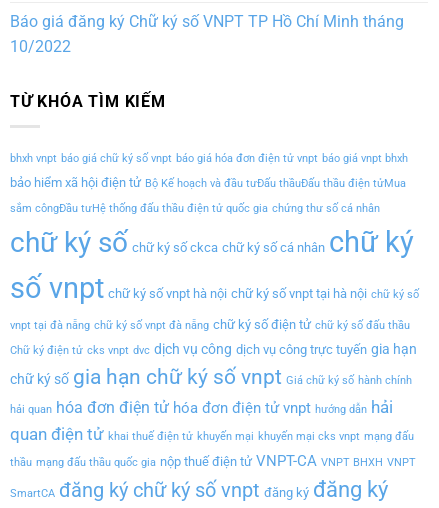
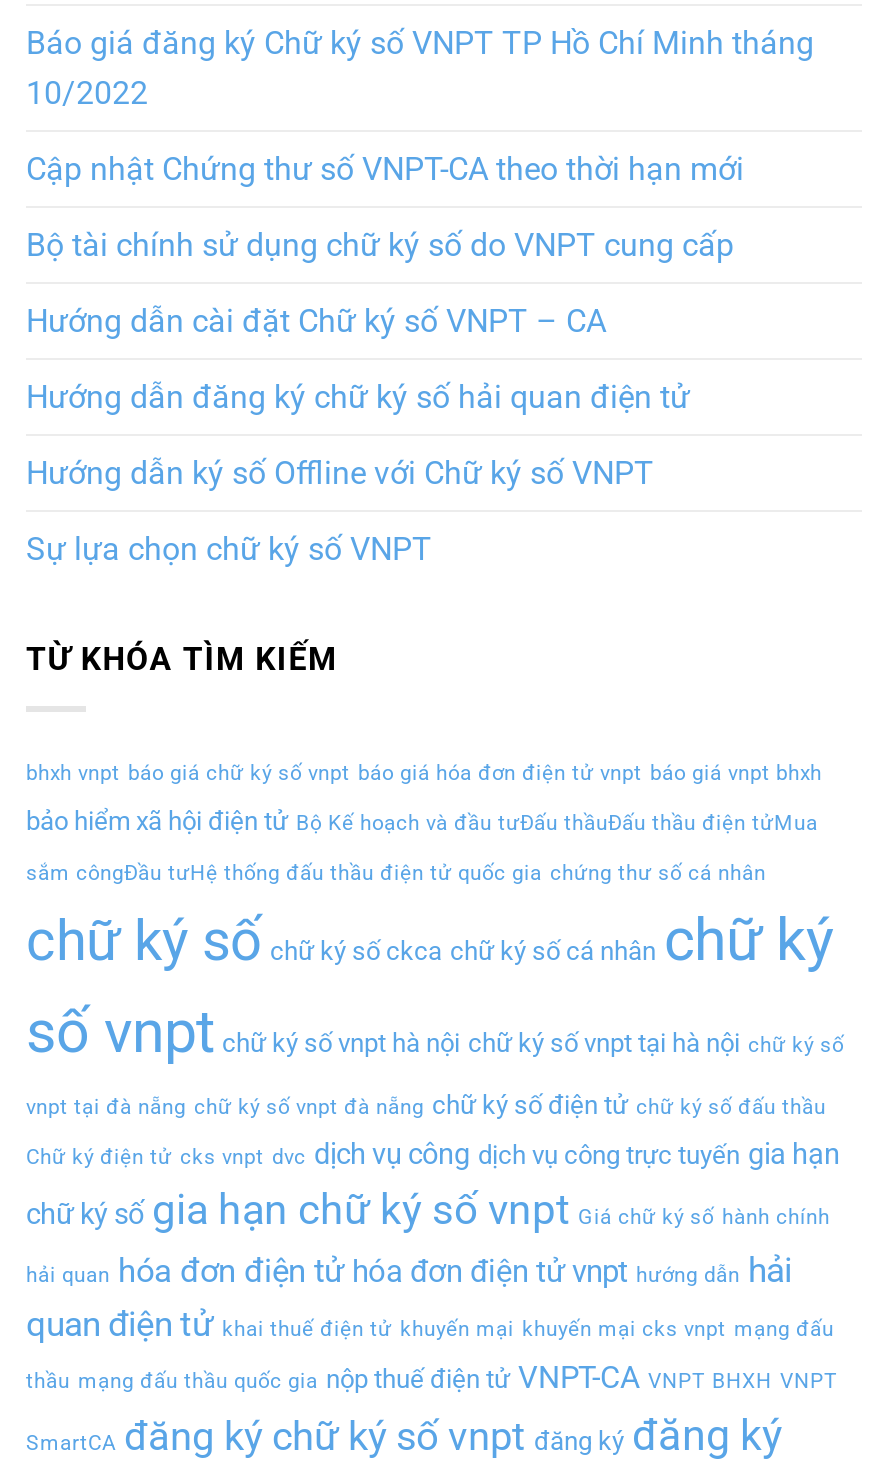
+ Cập nhật Chứng thư số VNPT-CA theo thời hạn mới
+ Bộ tài chính sử dụng chữ ký số do VNPT cung cấp
+ Hướng dẫn cài đặt Chữ ký số VNPT – CA
+ Hướng dẫn đăng ký chữ ký số hải quan điện tử
+ Hướng dẫn ký số Offline với Chữ ký số VNPT
+ Sự lựa chọn chữ ký số VNPT
